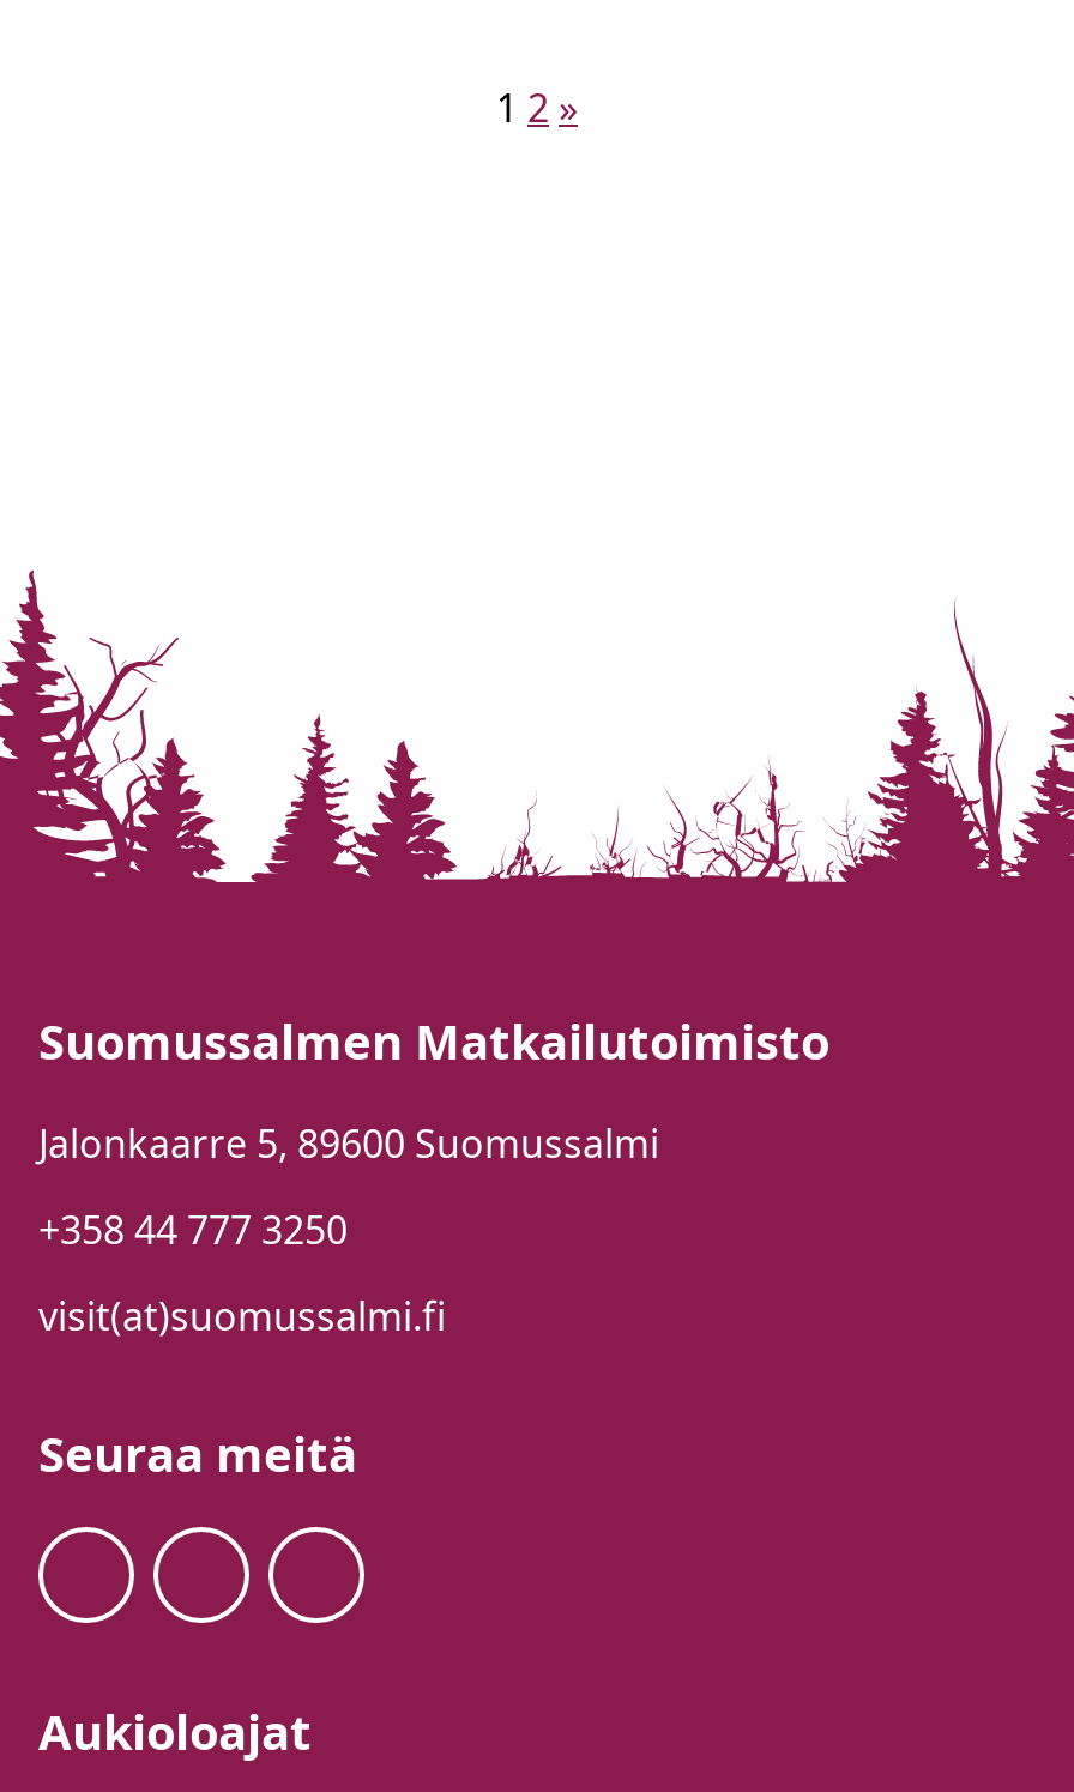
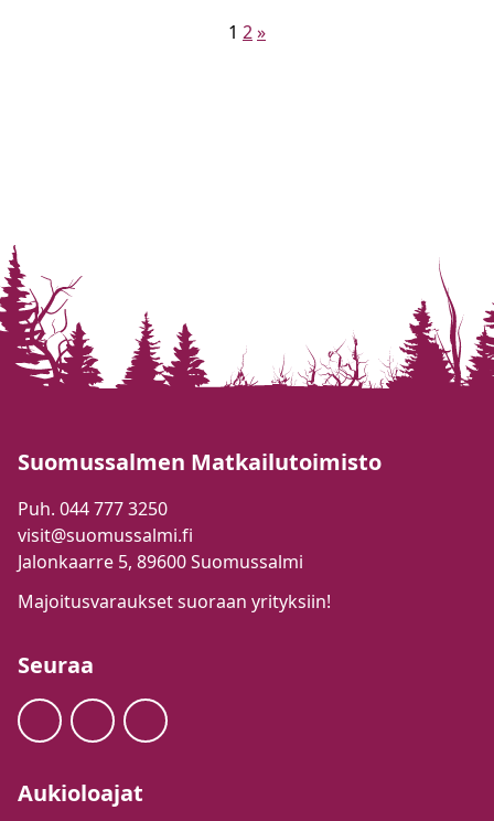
+ Puh. 044 777 3250
+ visit@suomussalmi.fi

moved down: Jalonkaarre 5, 89600 Suomussalmi

- +358 44 777 3250
- visit(at)suomussalmi.fi
- Seuraa meitä
+ Majoitusvaraukset suoraan yrityksiin!
+ Seuraa
